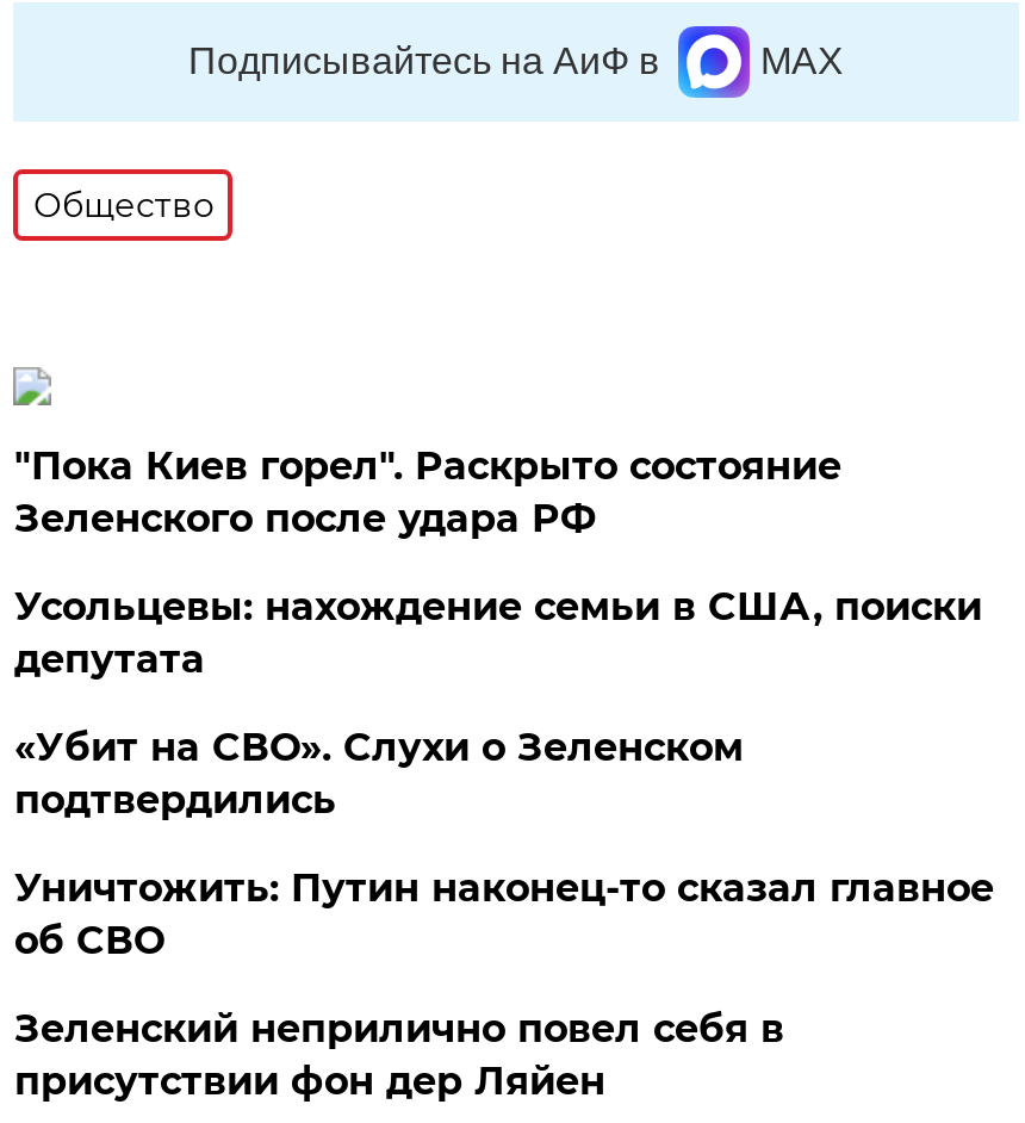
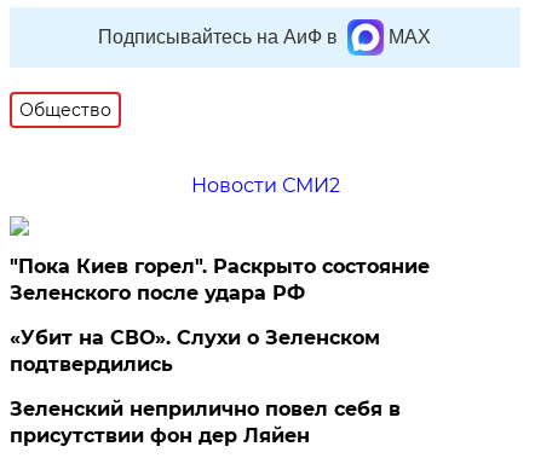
+ Новости СМИ2

moved down: "Пока Киев горел". Раскрыто состояние | Зеленского после удара РФ

- Усольцевы: нахождение семьи в США, поиски
- депутата

- Уничтожить: Путин наконец-то сказал главное
- об СВО
